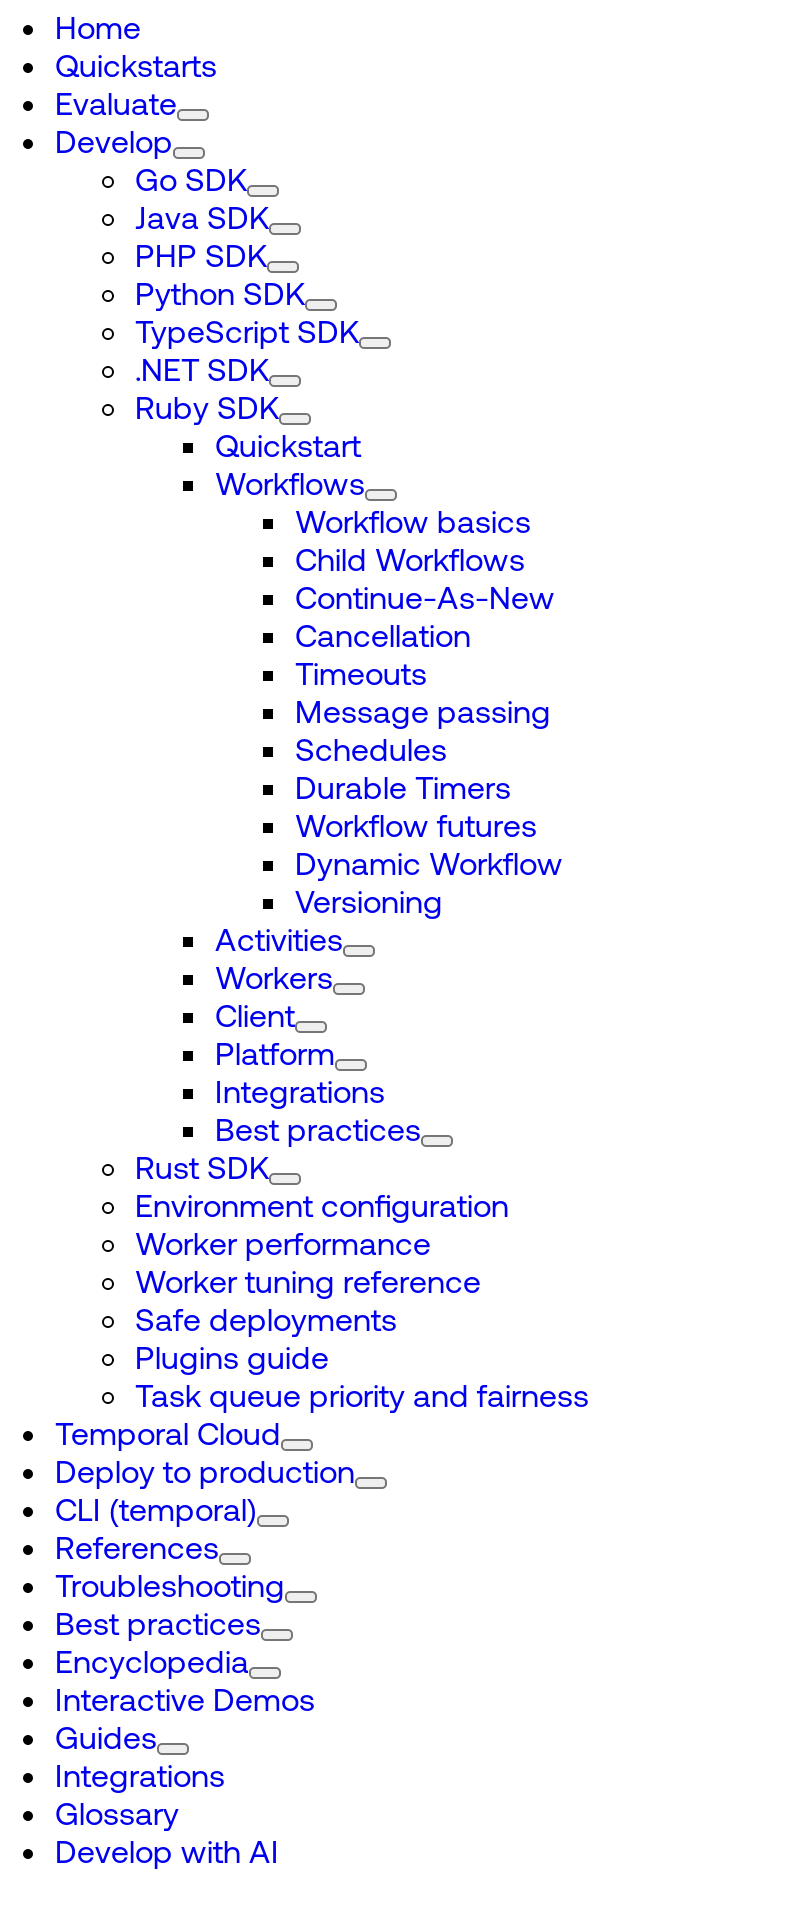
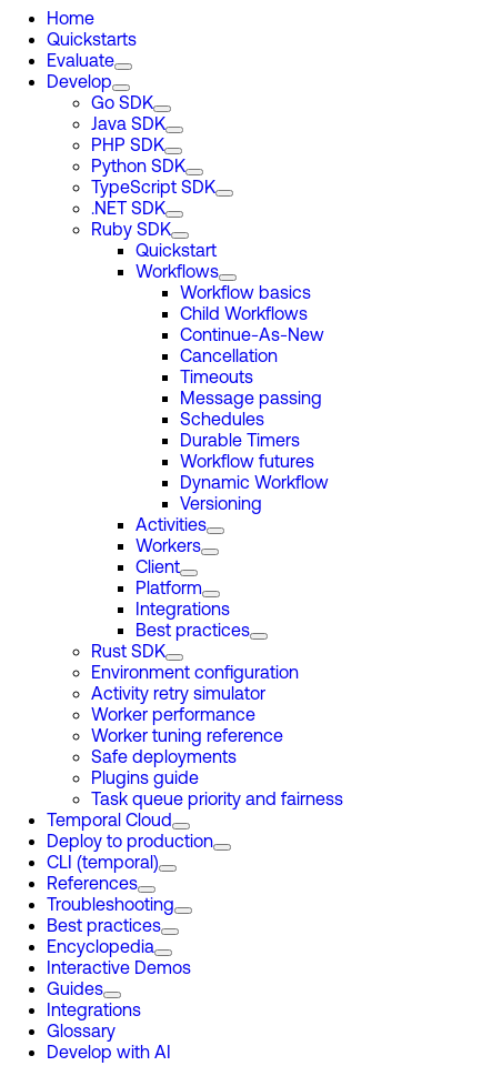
+ Activity retry simulator
